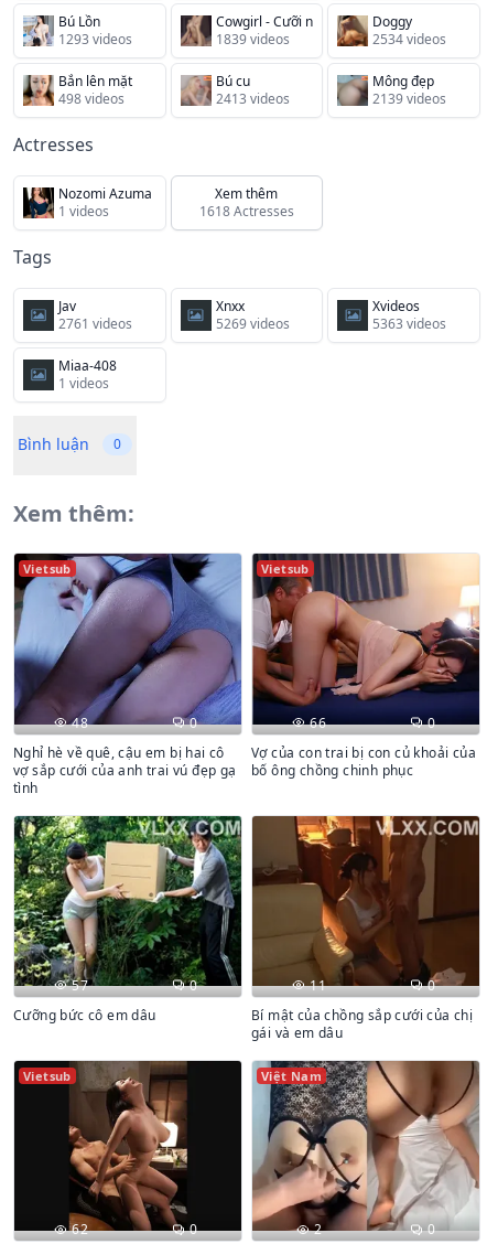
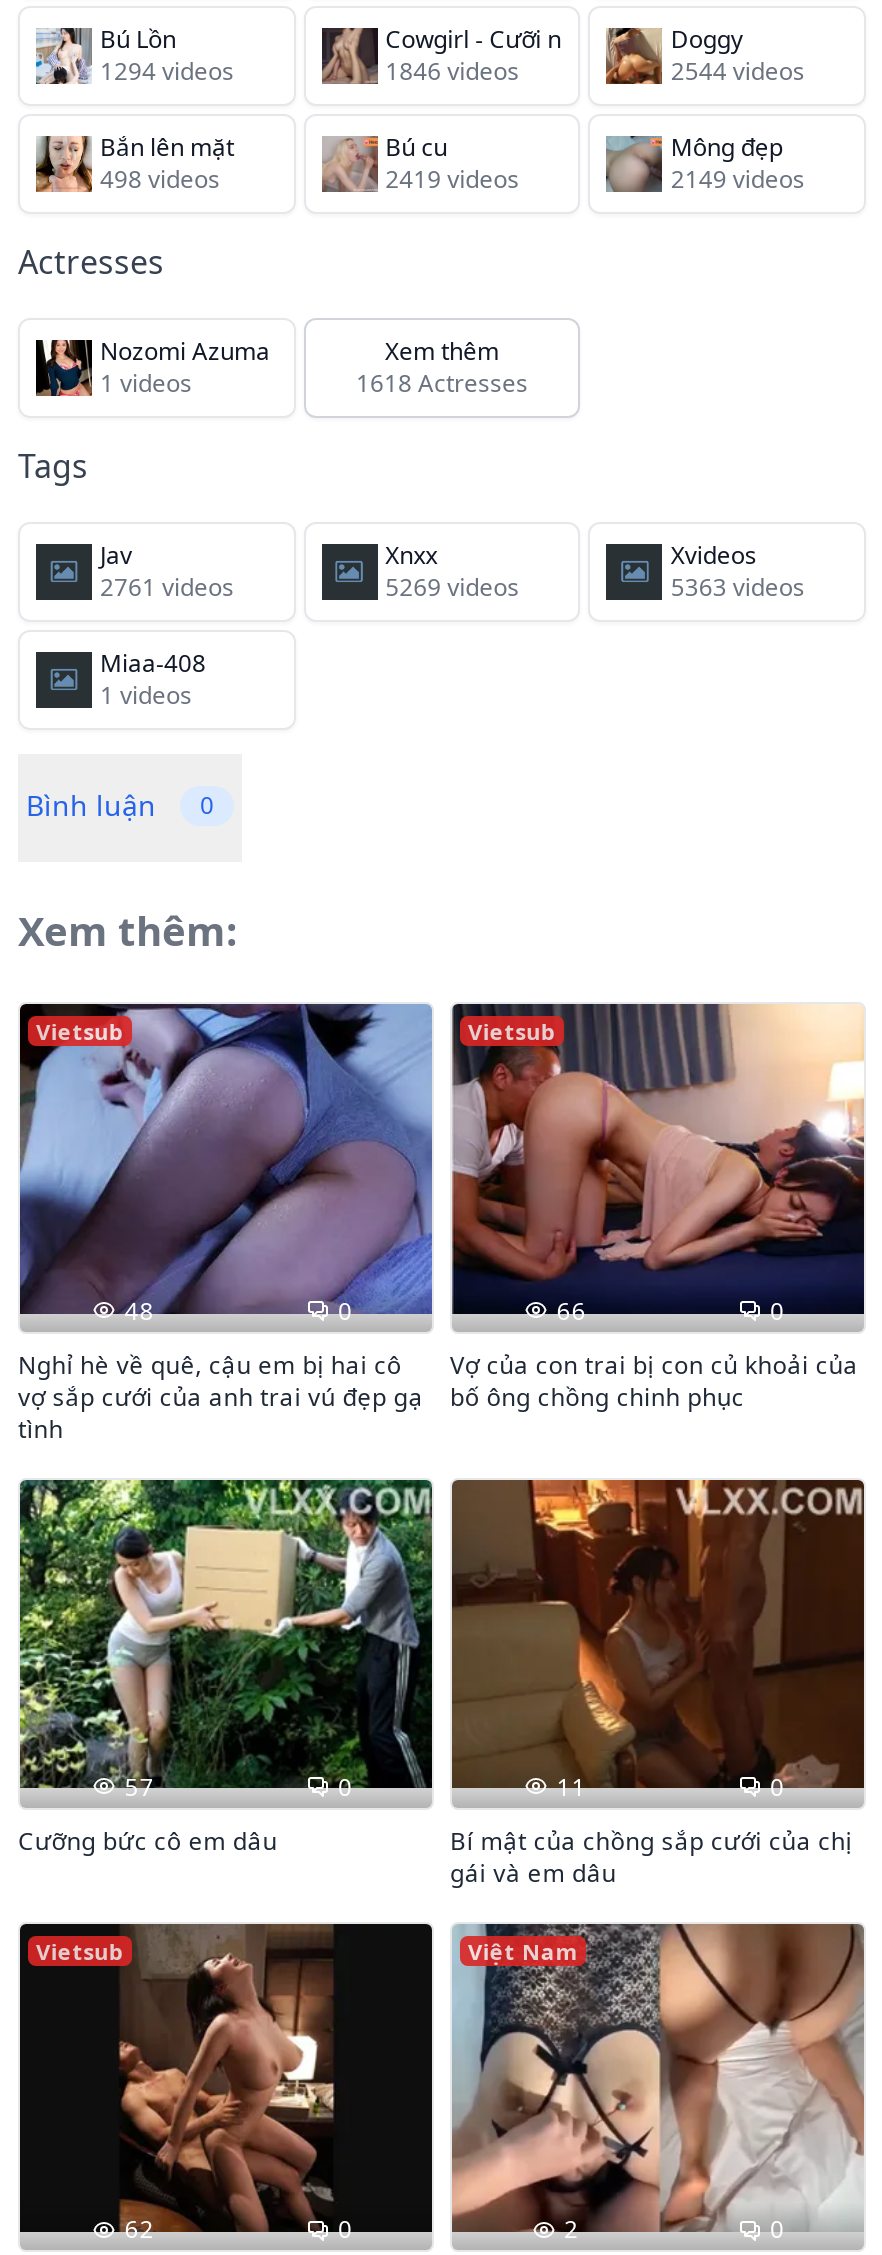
- 1293 videos
+ 1294 videos

- 1839 videos
+ 1846 videos

- 2534 videos
+ 2544 videos

- 2413 videos
+ 2419 videos

- 2139 videos
+ 2149 videos
